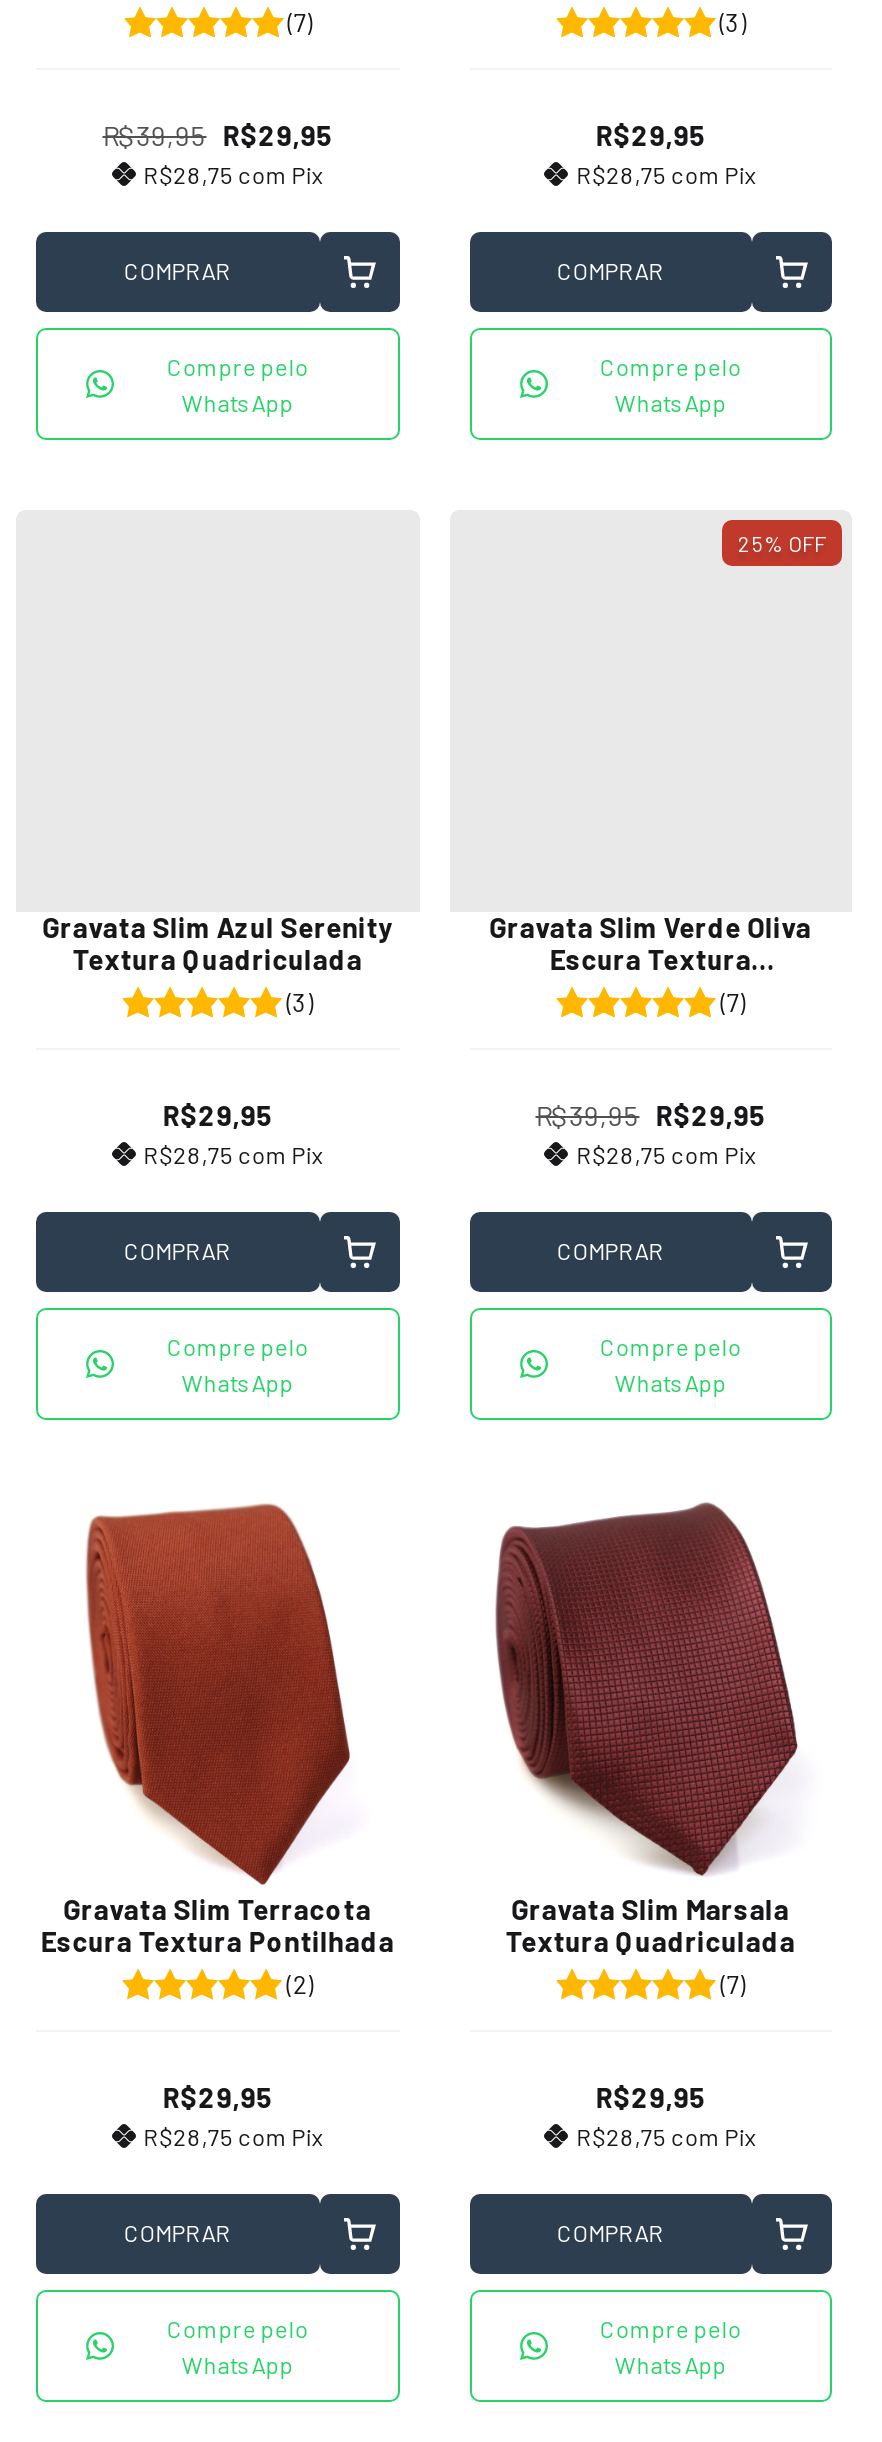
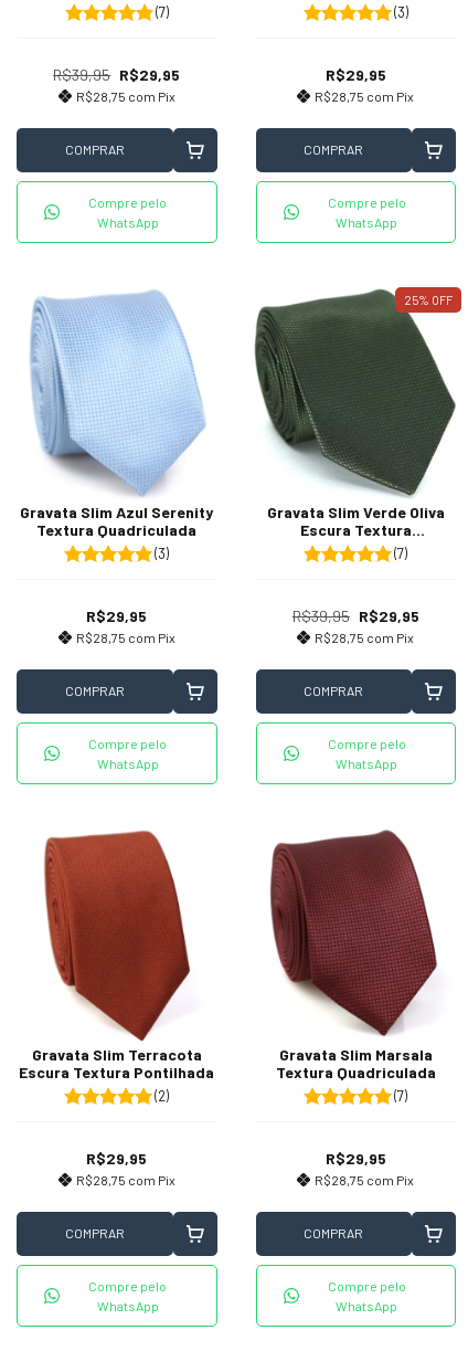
+ [image]

+ [image]
